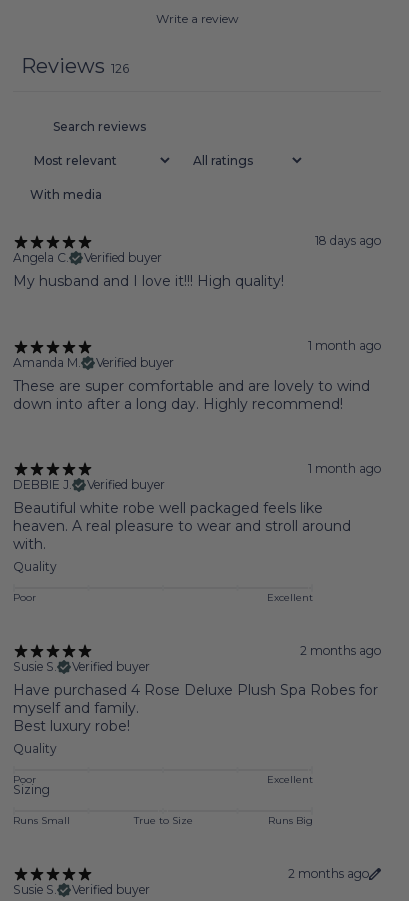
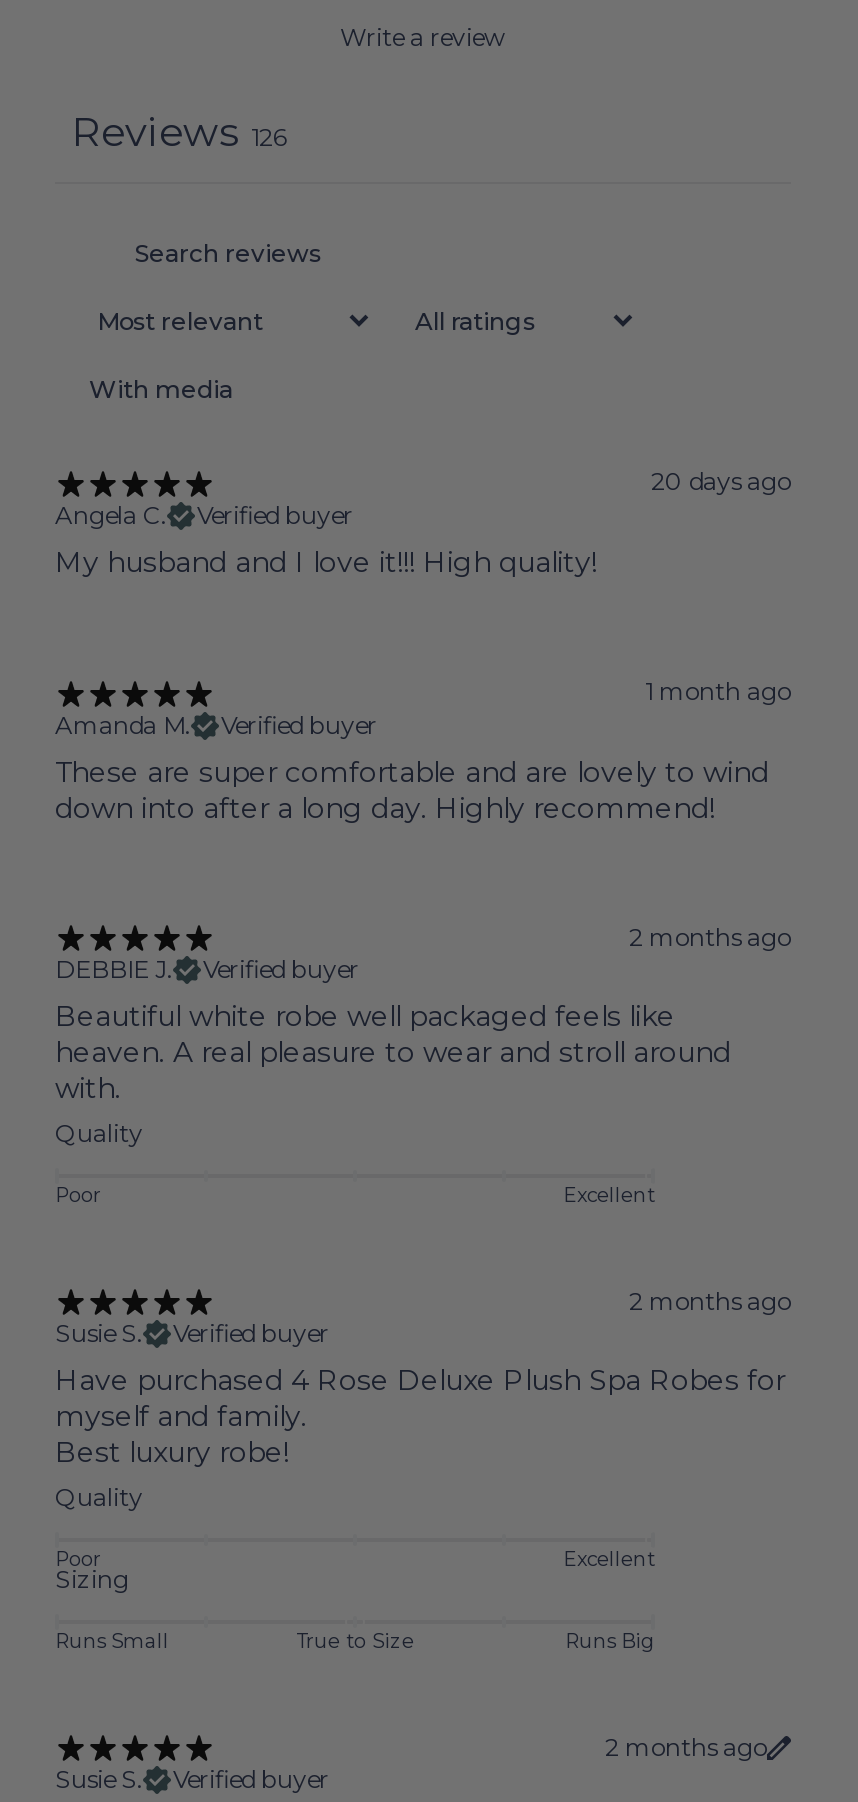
- 18 days ago
+ 20 days ago

- 1 month ago
+ 2 months ago
